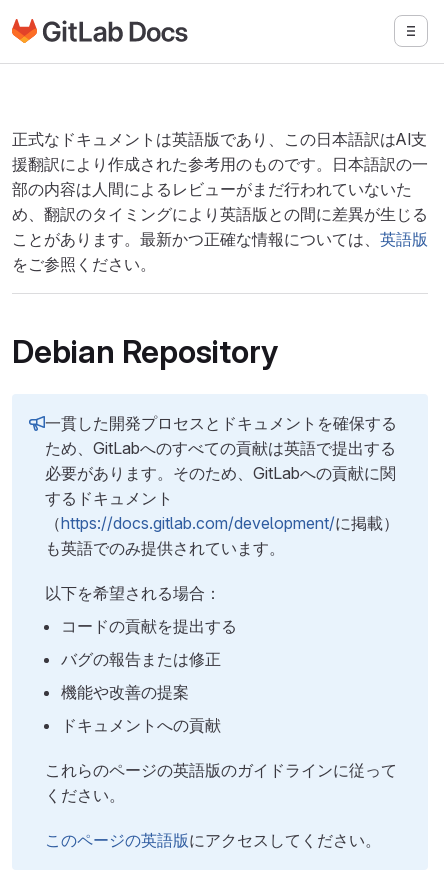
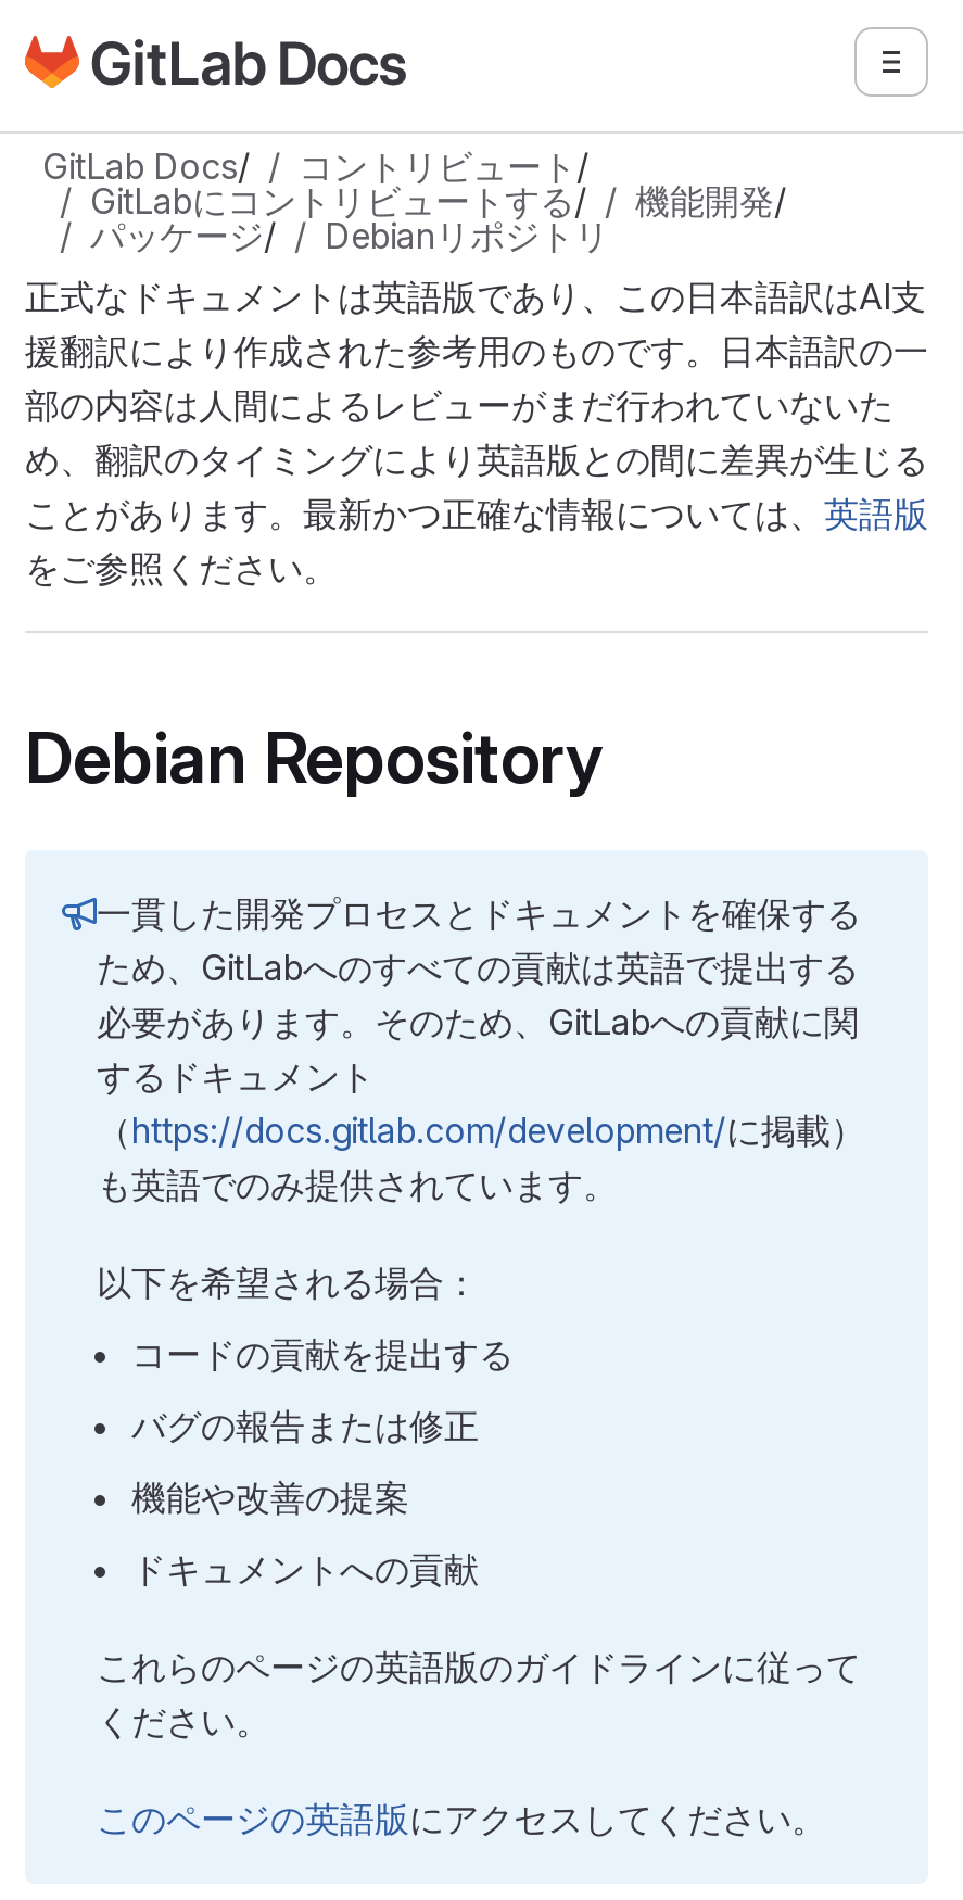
+ GitLab Docs/
+ コントリビュート/
+ GitLabにコントリビュートする/
+ 機能開発/
+ パッケージ/
+ Debianリポジトリ
